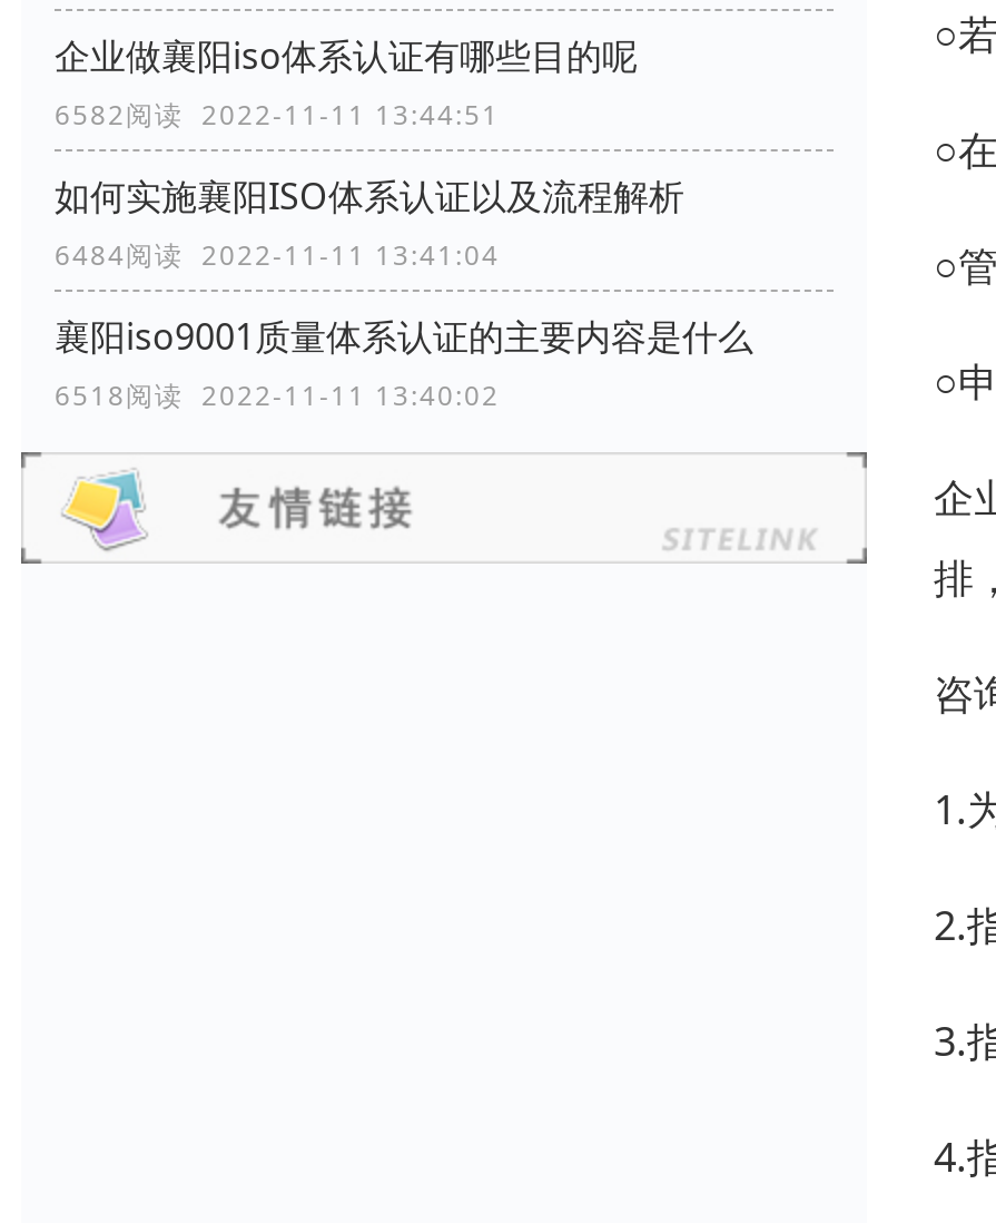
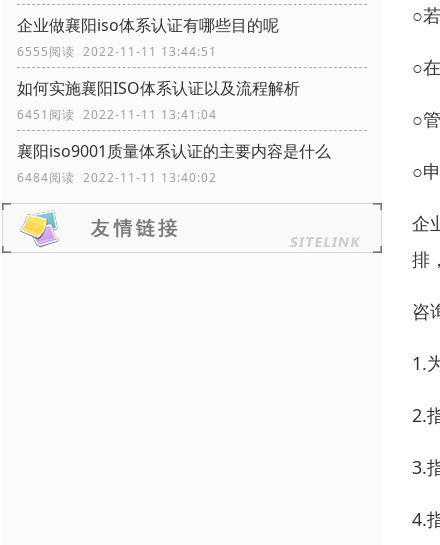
- 6582阅读 2022-11-11 13:44:51
+ 6555阅读 2022-11-11 13:44:51

- 6484阅读 2022-11-11 13:41:04
+ 6451阅读 2022-11-11 13:41:04

- 6518阅读 2022-11-11 13:40:02
+ 6484阅读 2022-11-11 13:40:02
